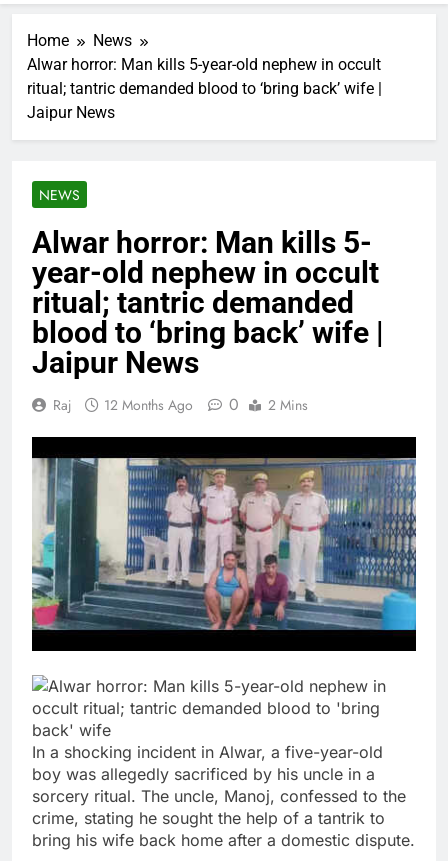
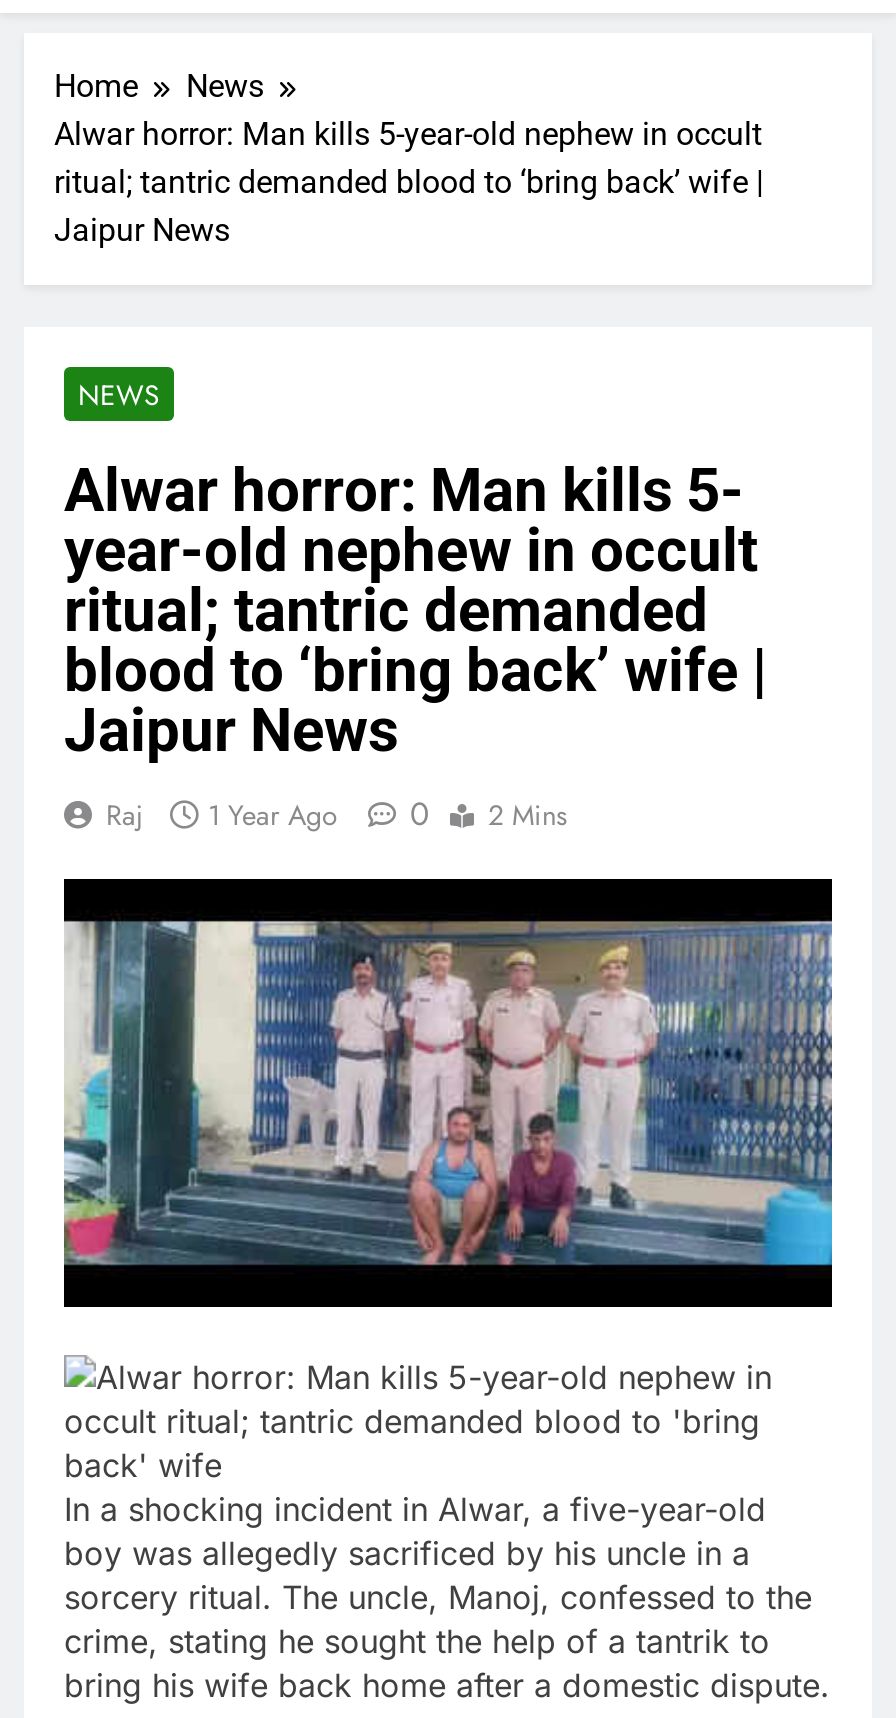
- Raj 12 Months Ago 0 2 Mins
+ Raj 1 Year Ago 0 2 Mins
